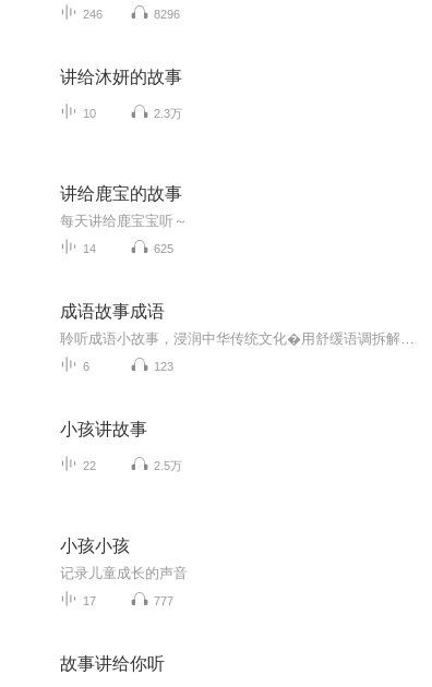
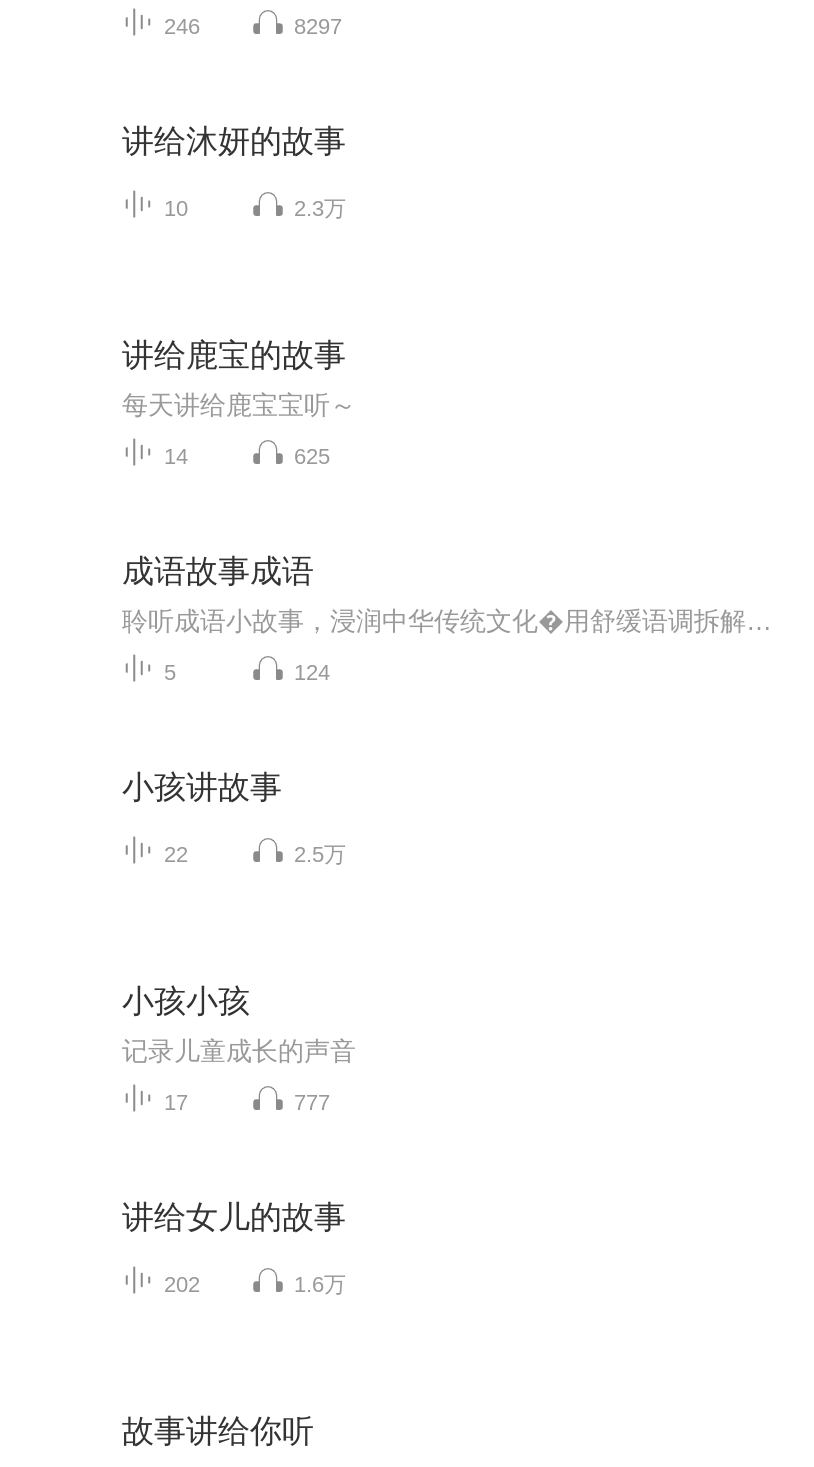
- 8296
+ 8297

- 6
+ 5

- 123
+ 124

+ 讲给女儿的故事
+ 202
+ 1.6万
